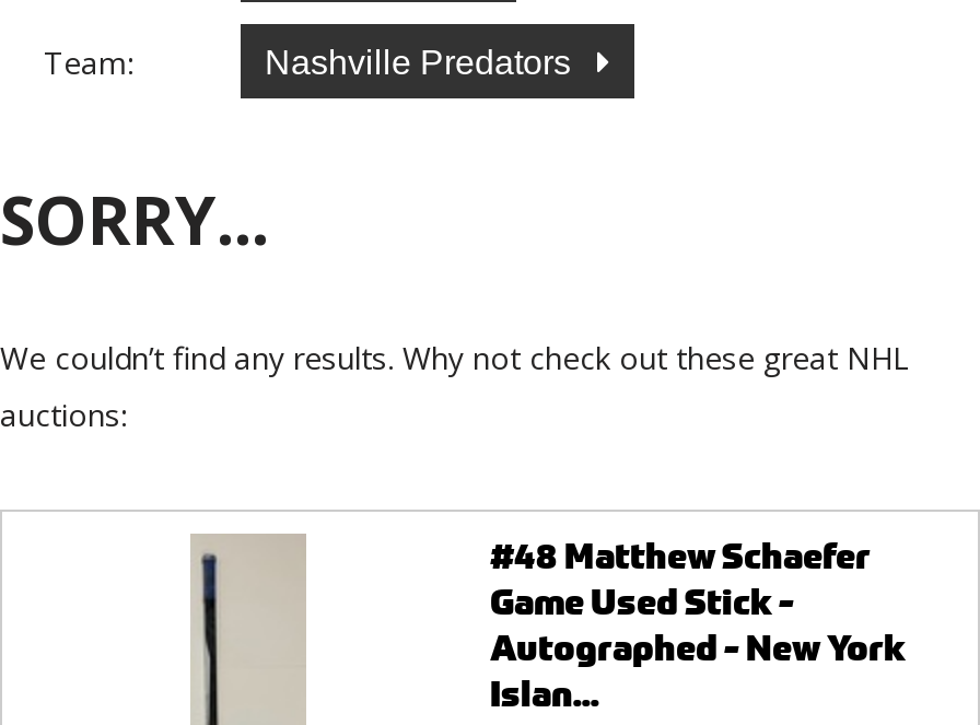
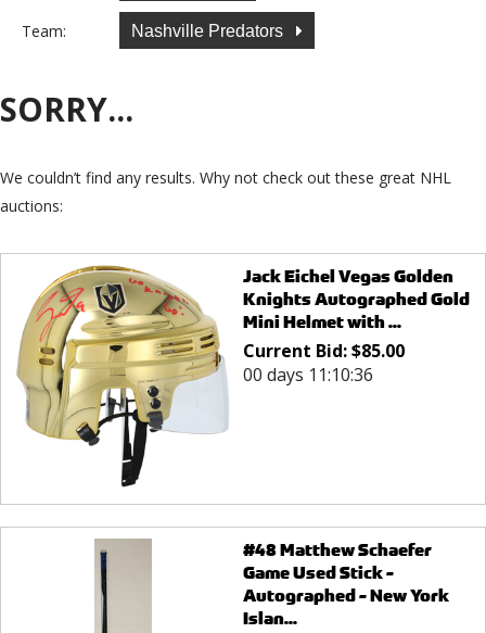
+ [image]
+ Jack Eichel Vegas Golden
+ Knights Autographed Gold
+ Mini Helmet with ...
+ Current Bid: $85.00
+ 00 days 11:10:36
